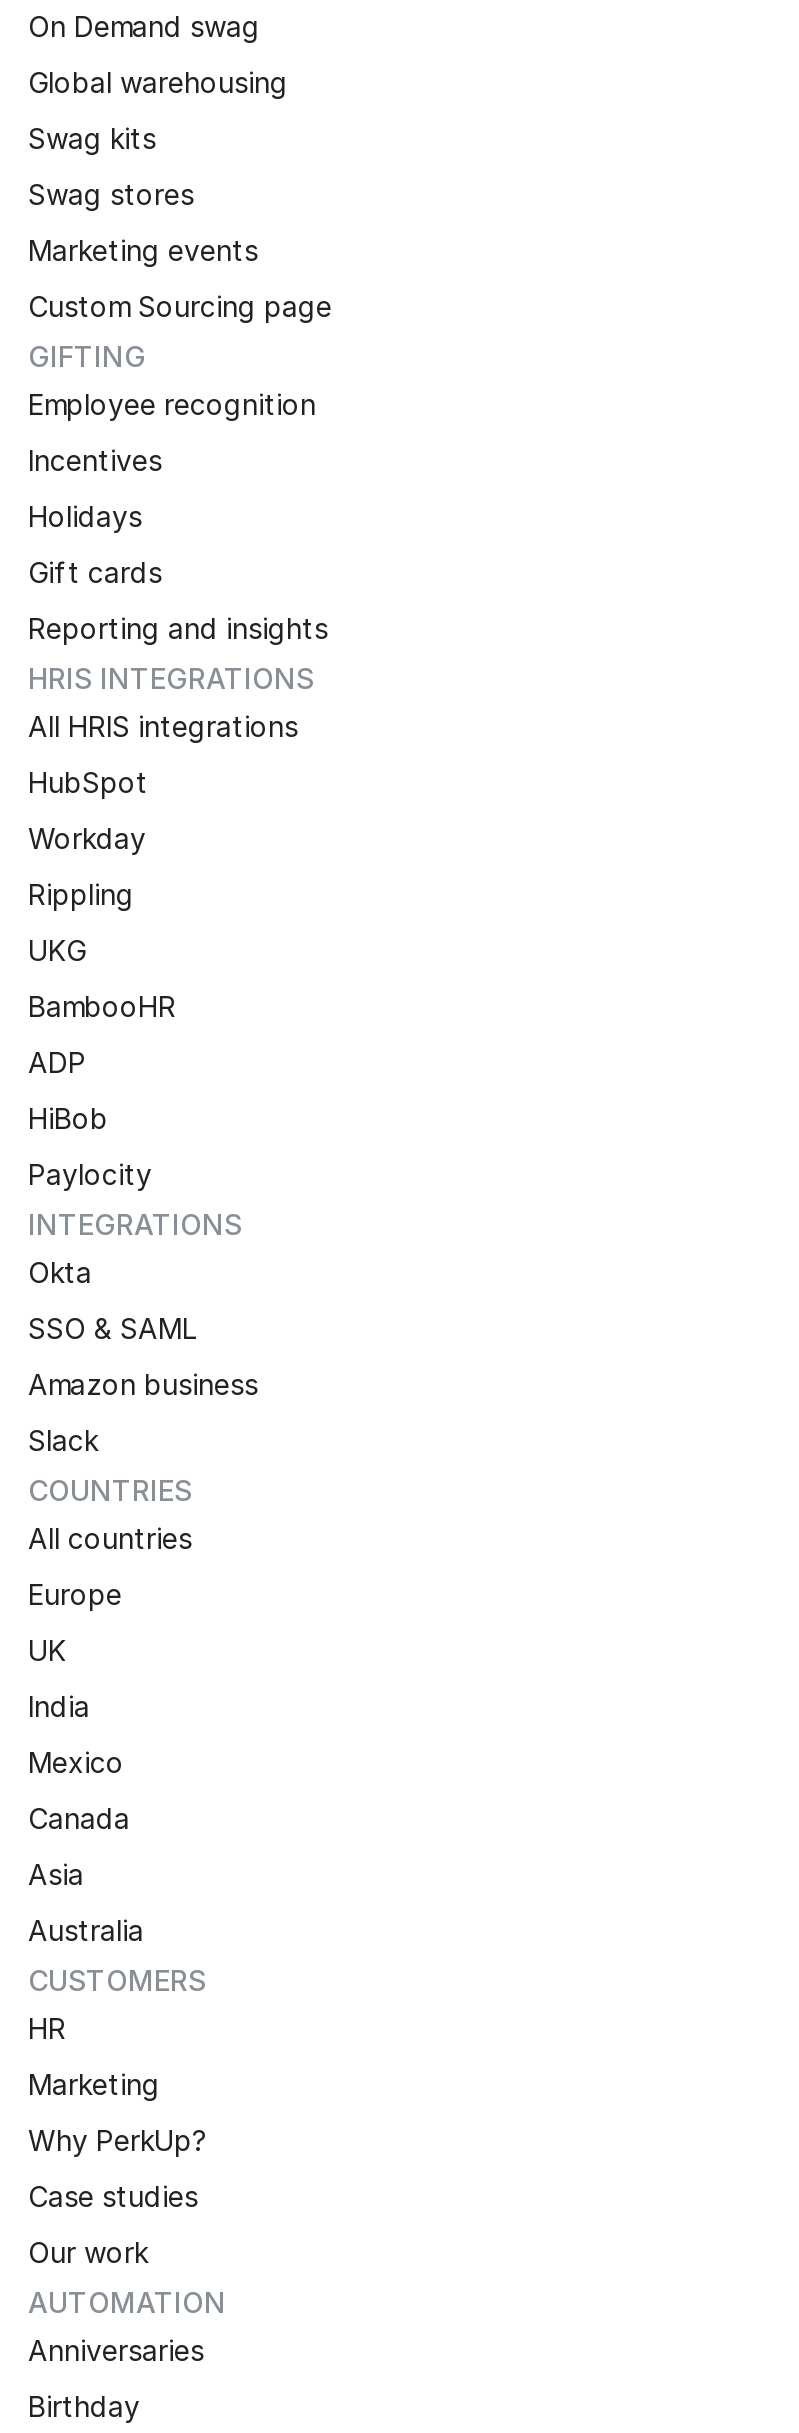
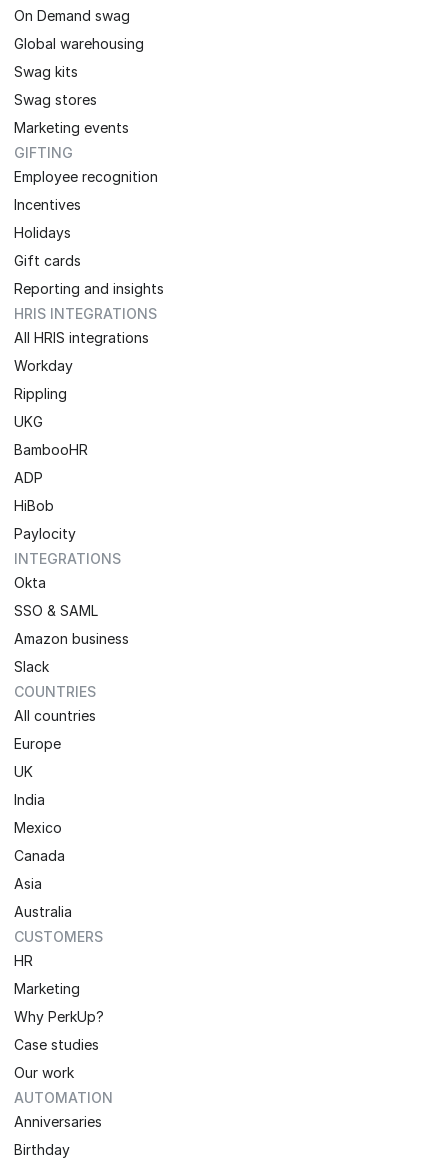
- Custom Sourcing page

- HubSpot
